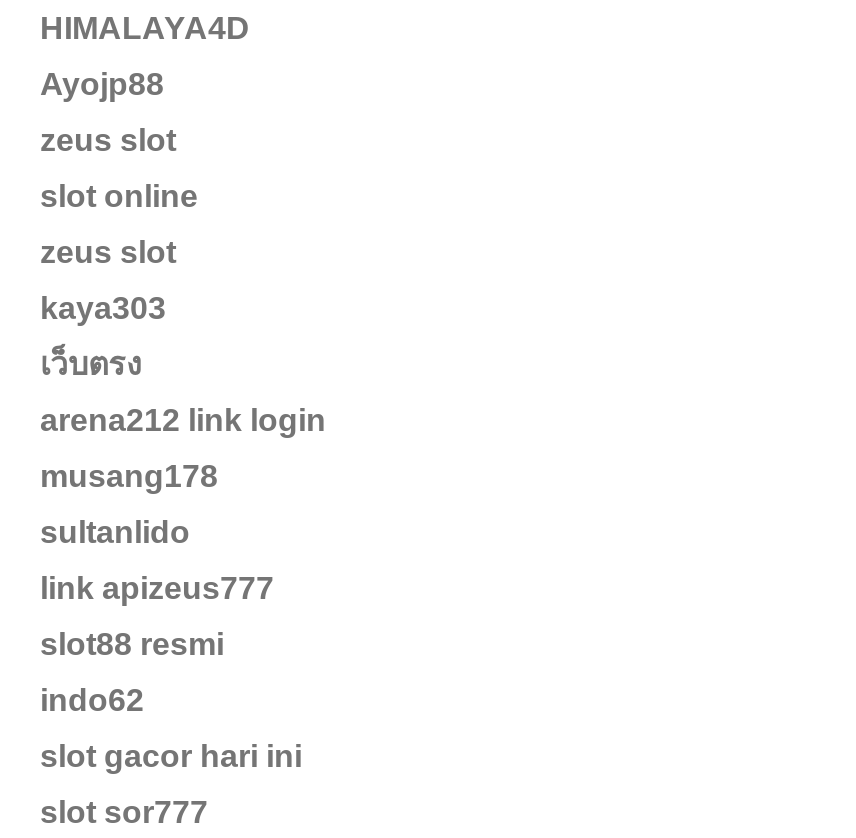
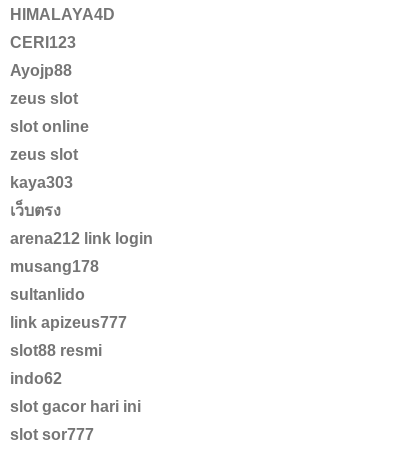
+ CERI123
